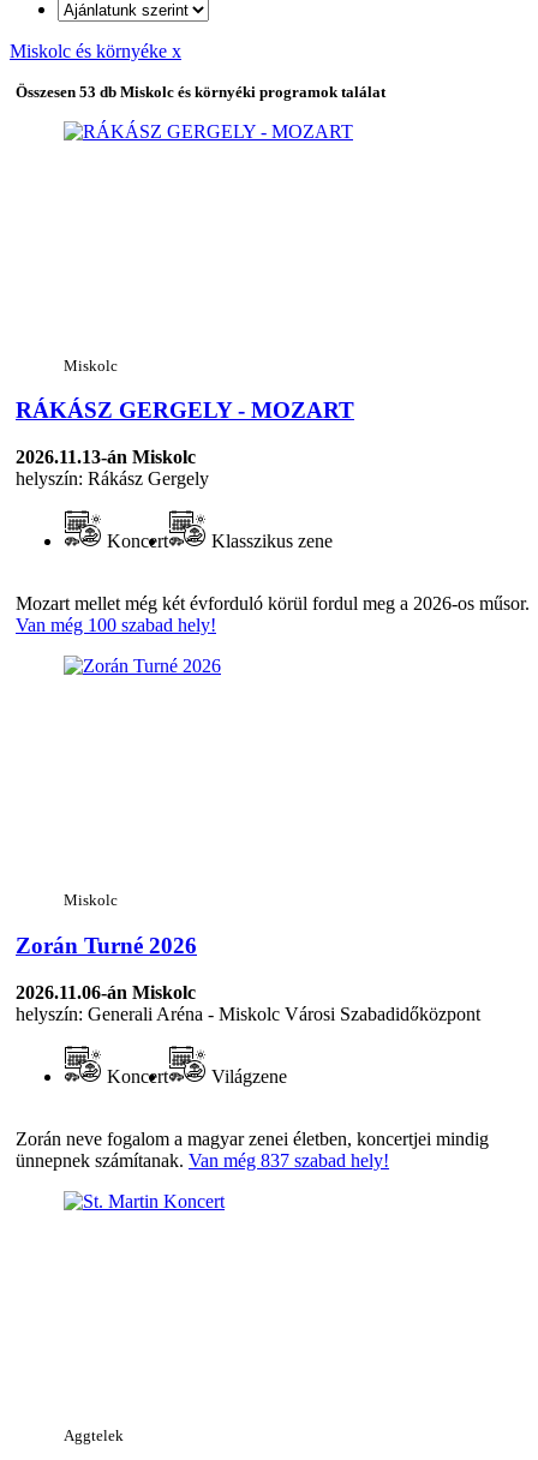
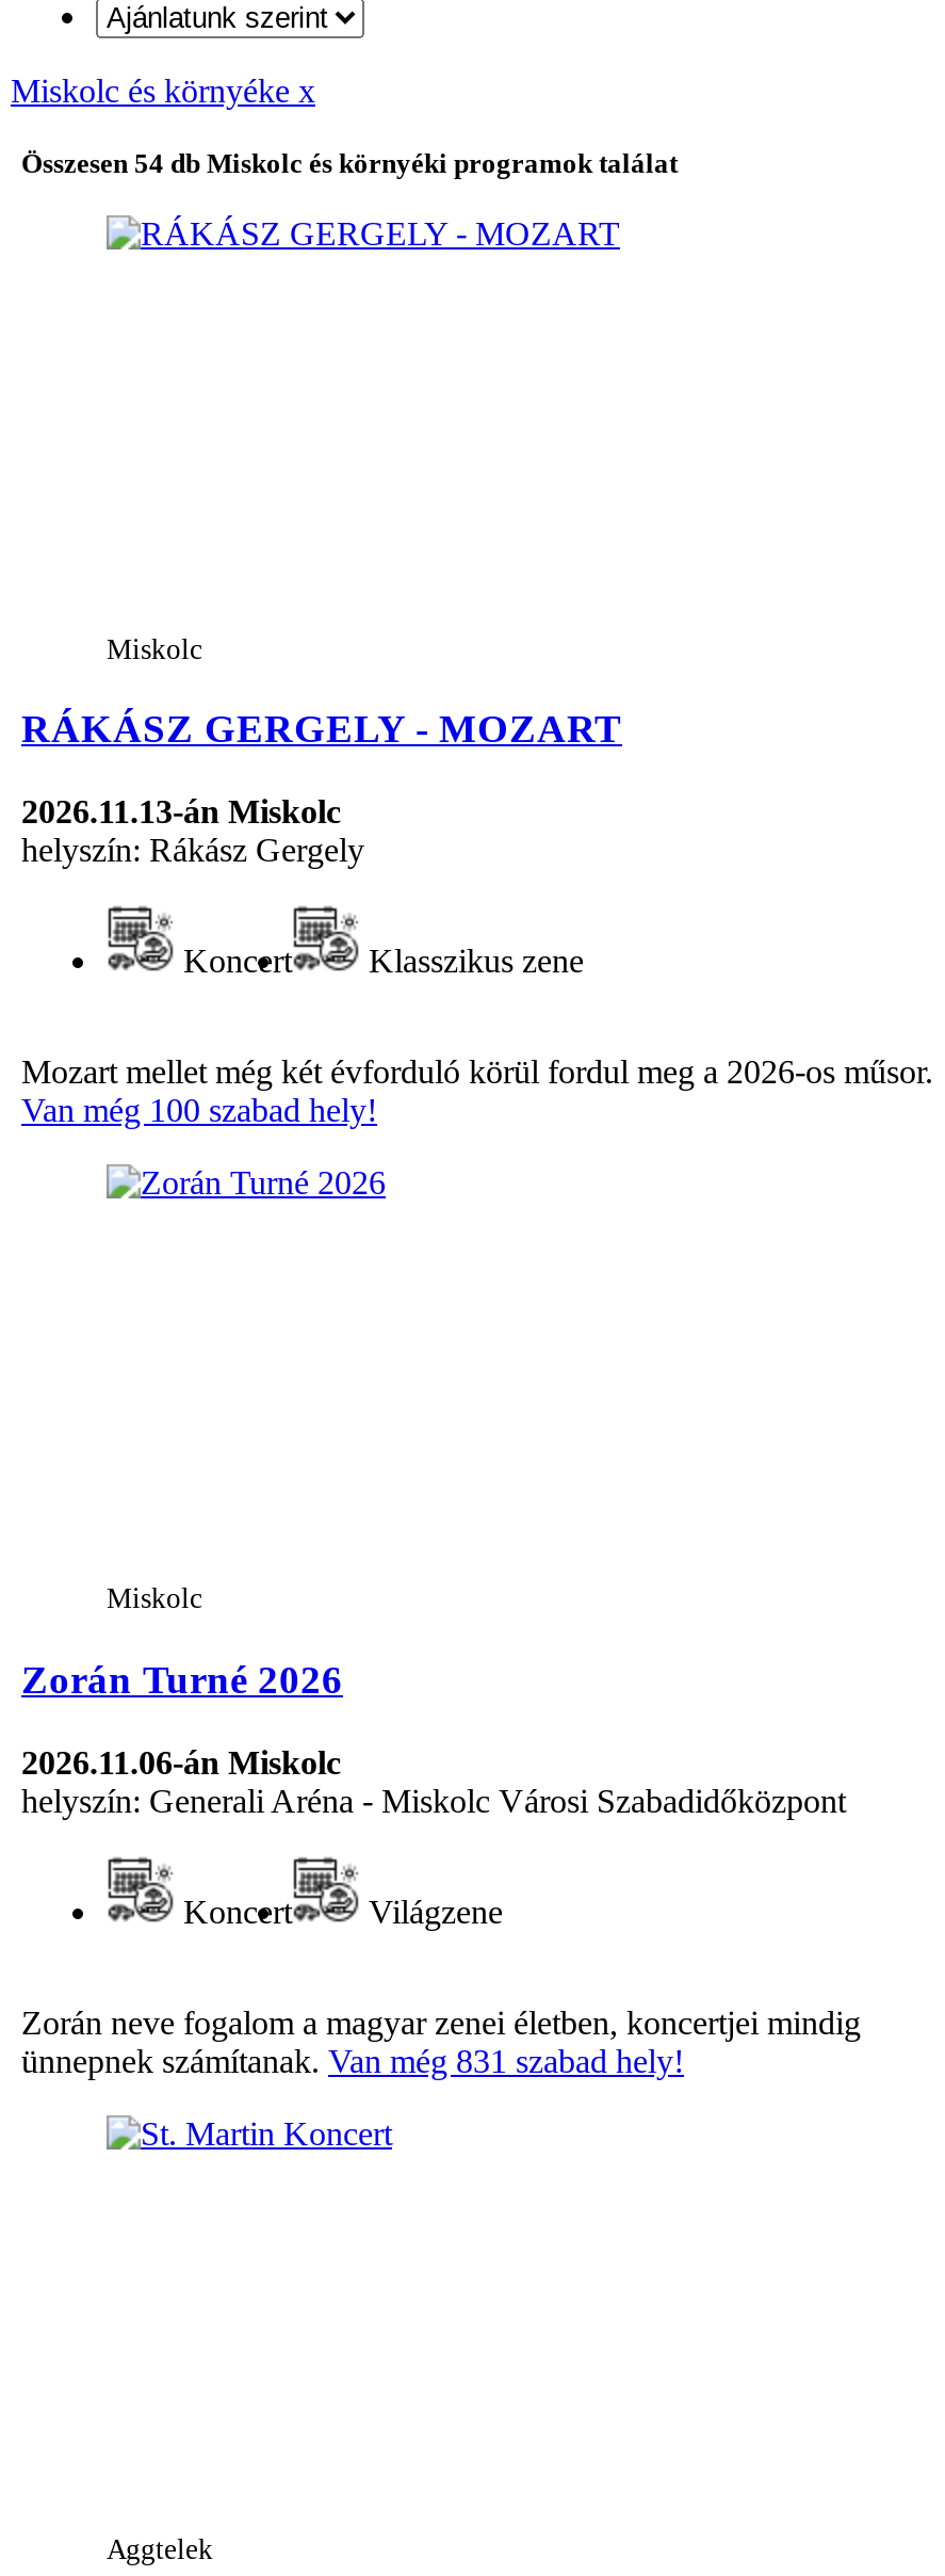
- Összesen 53 db Miskolc és környéki programok találat
+ Összesen 54 db Miskolc és környéki programok találat

- ünnepnek számítanak. Van még 837 szabad hely!
+ ünnepnek számítanak. Van még 831 szabad hely!
